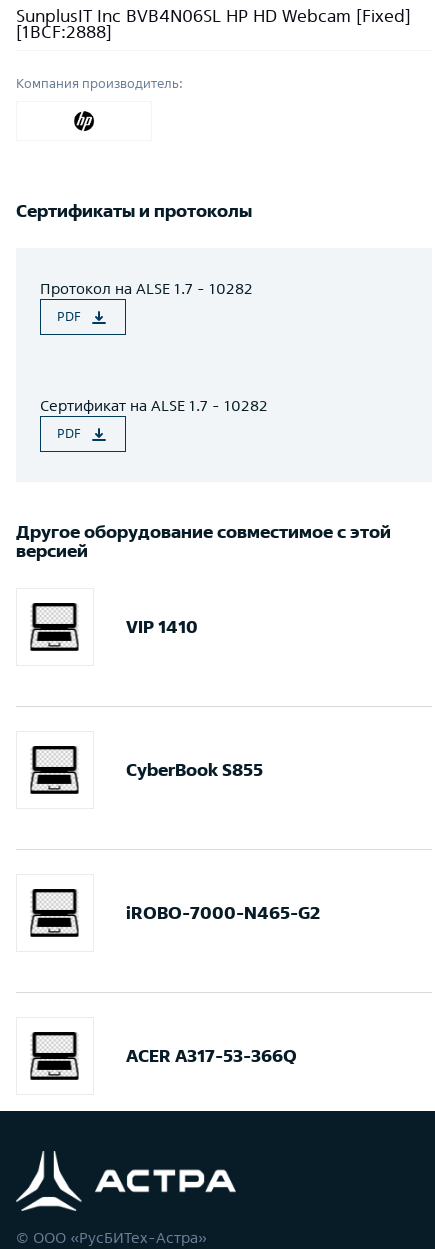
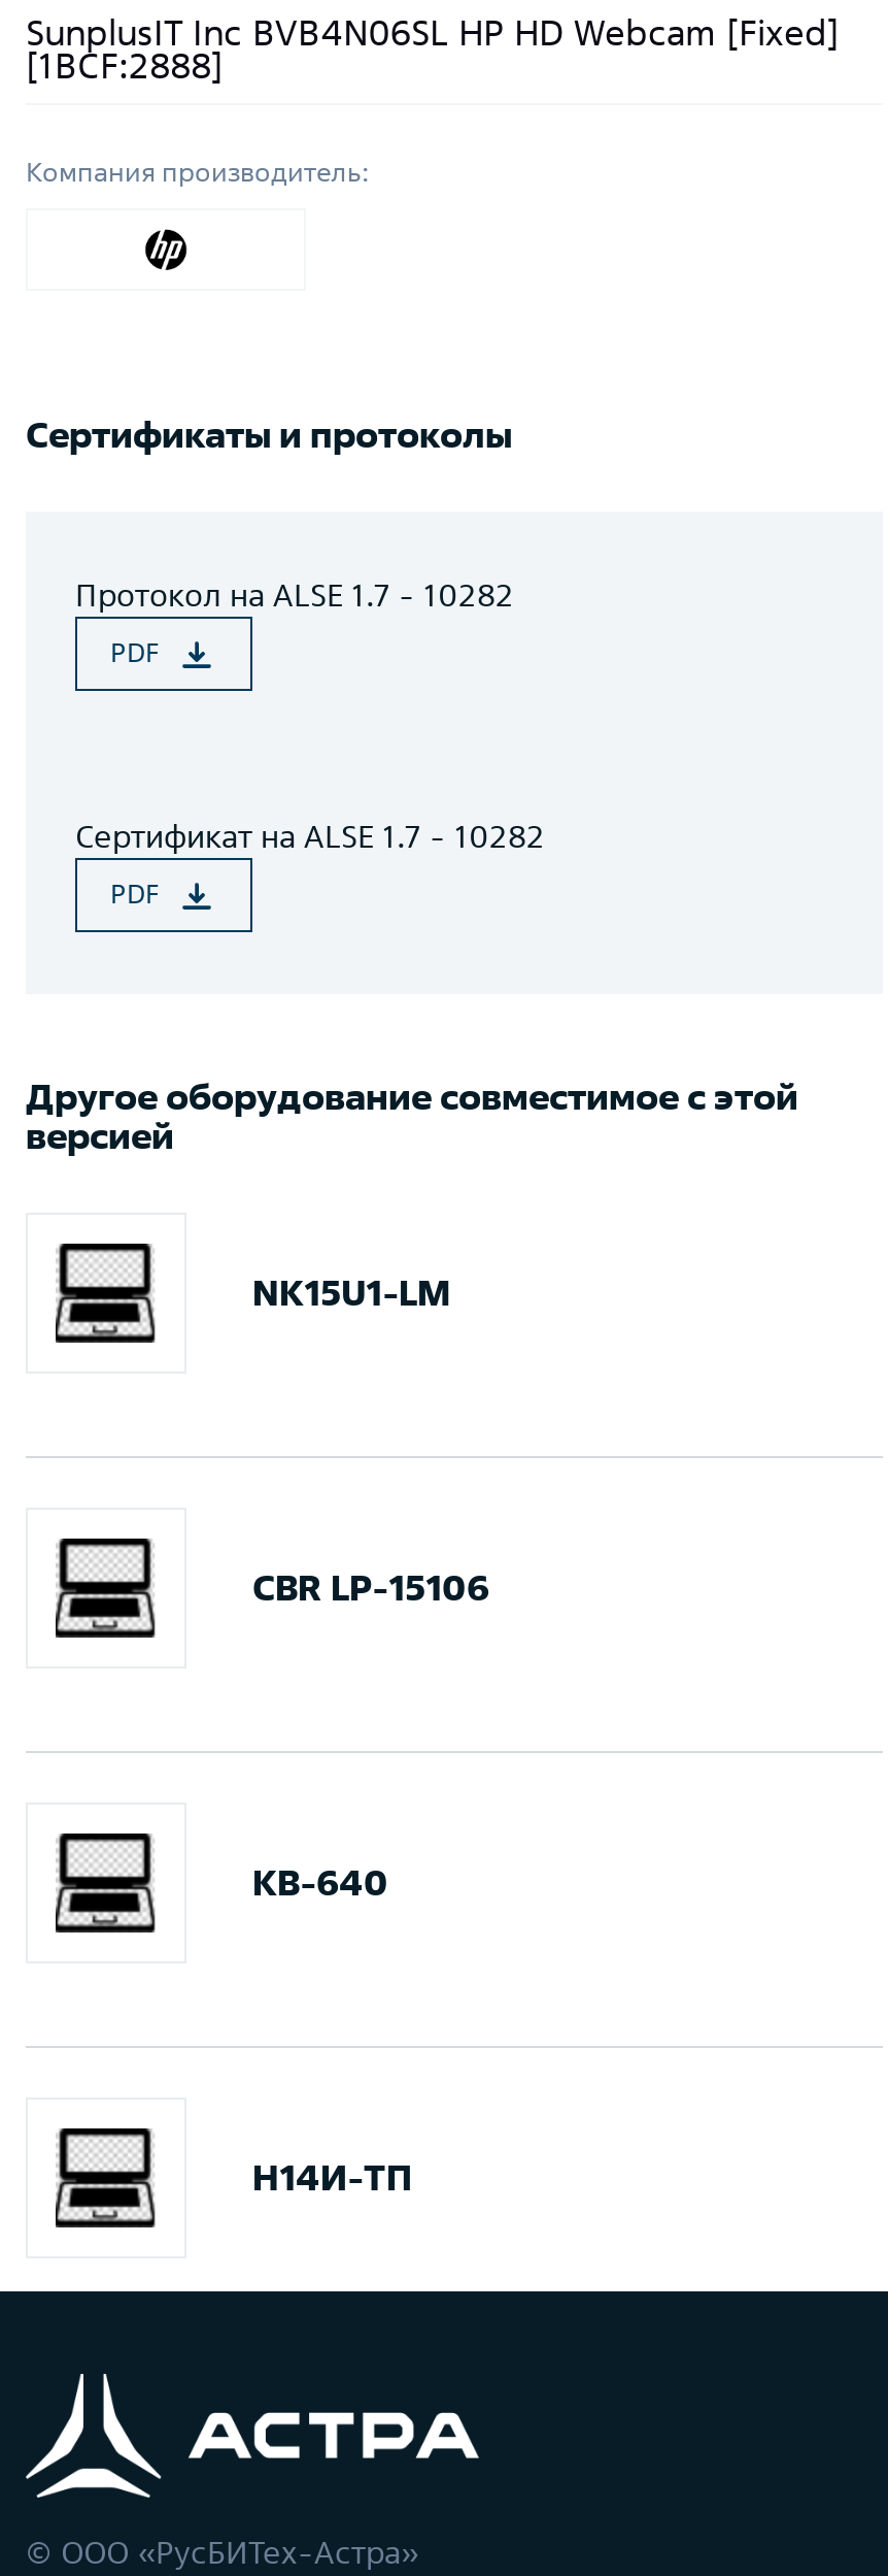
- VIP 1410
+ NK15U1-LM

- CyberBook S855
+ CBR LP-15106

- iROBO-7000-N465-G2
+ KB-640

- ACER A317-53-366Q
+ Н14И-ТП
